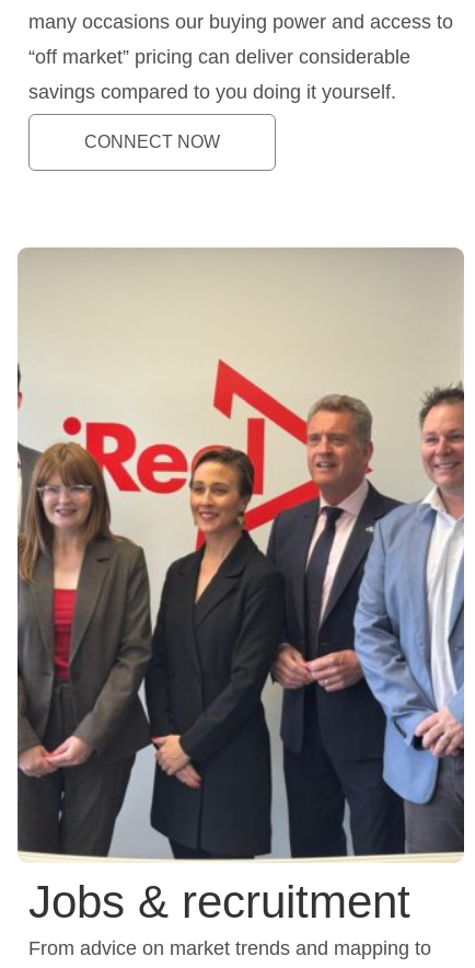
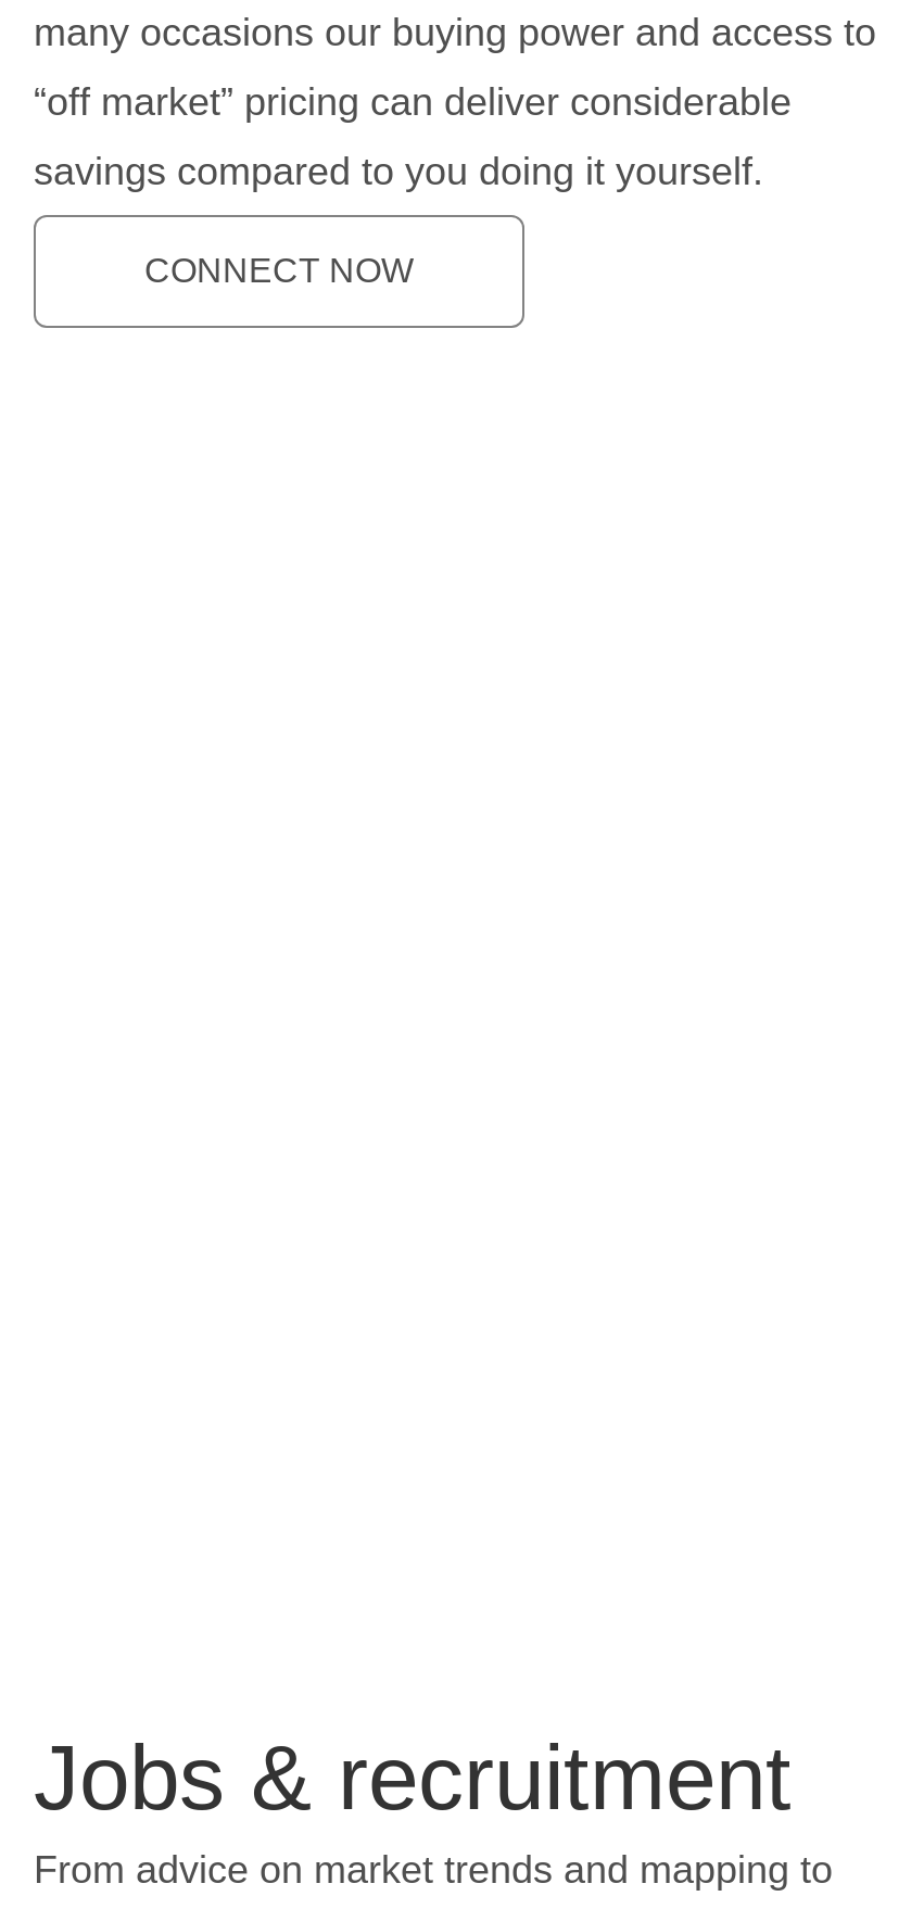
- [image]
